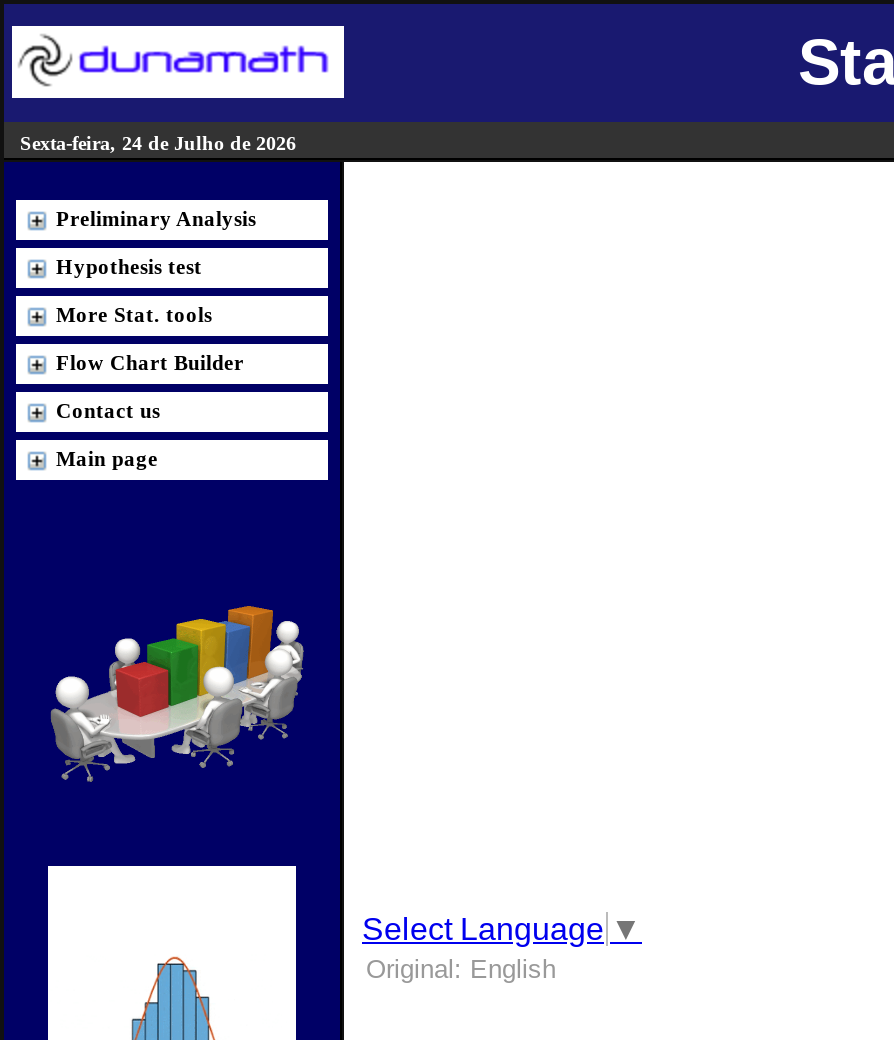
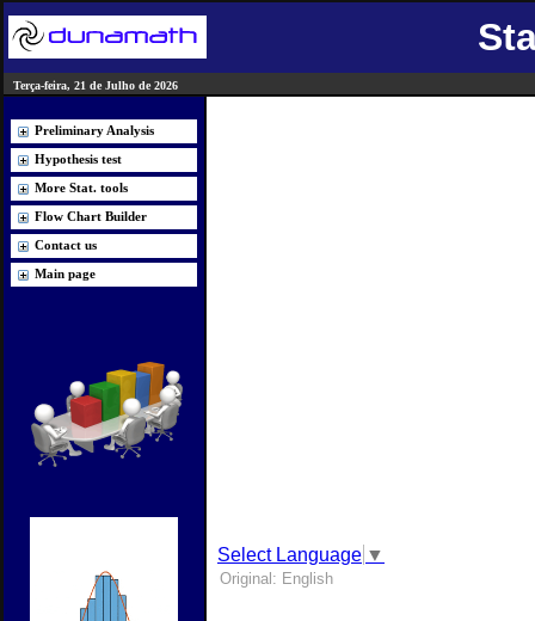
- Sexta-feira, 24 de Julho de 2026
+ Terça-feira, 21 de Julho de 2026
